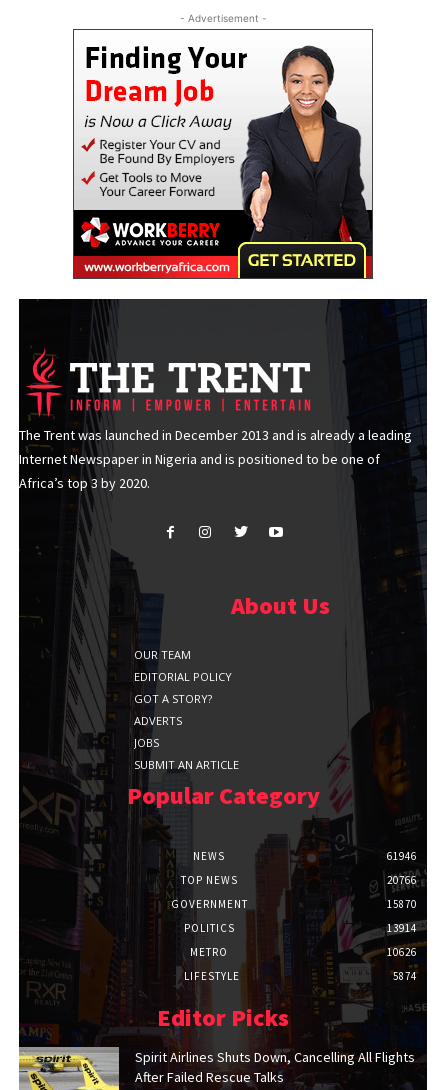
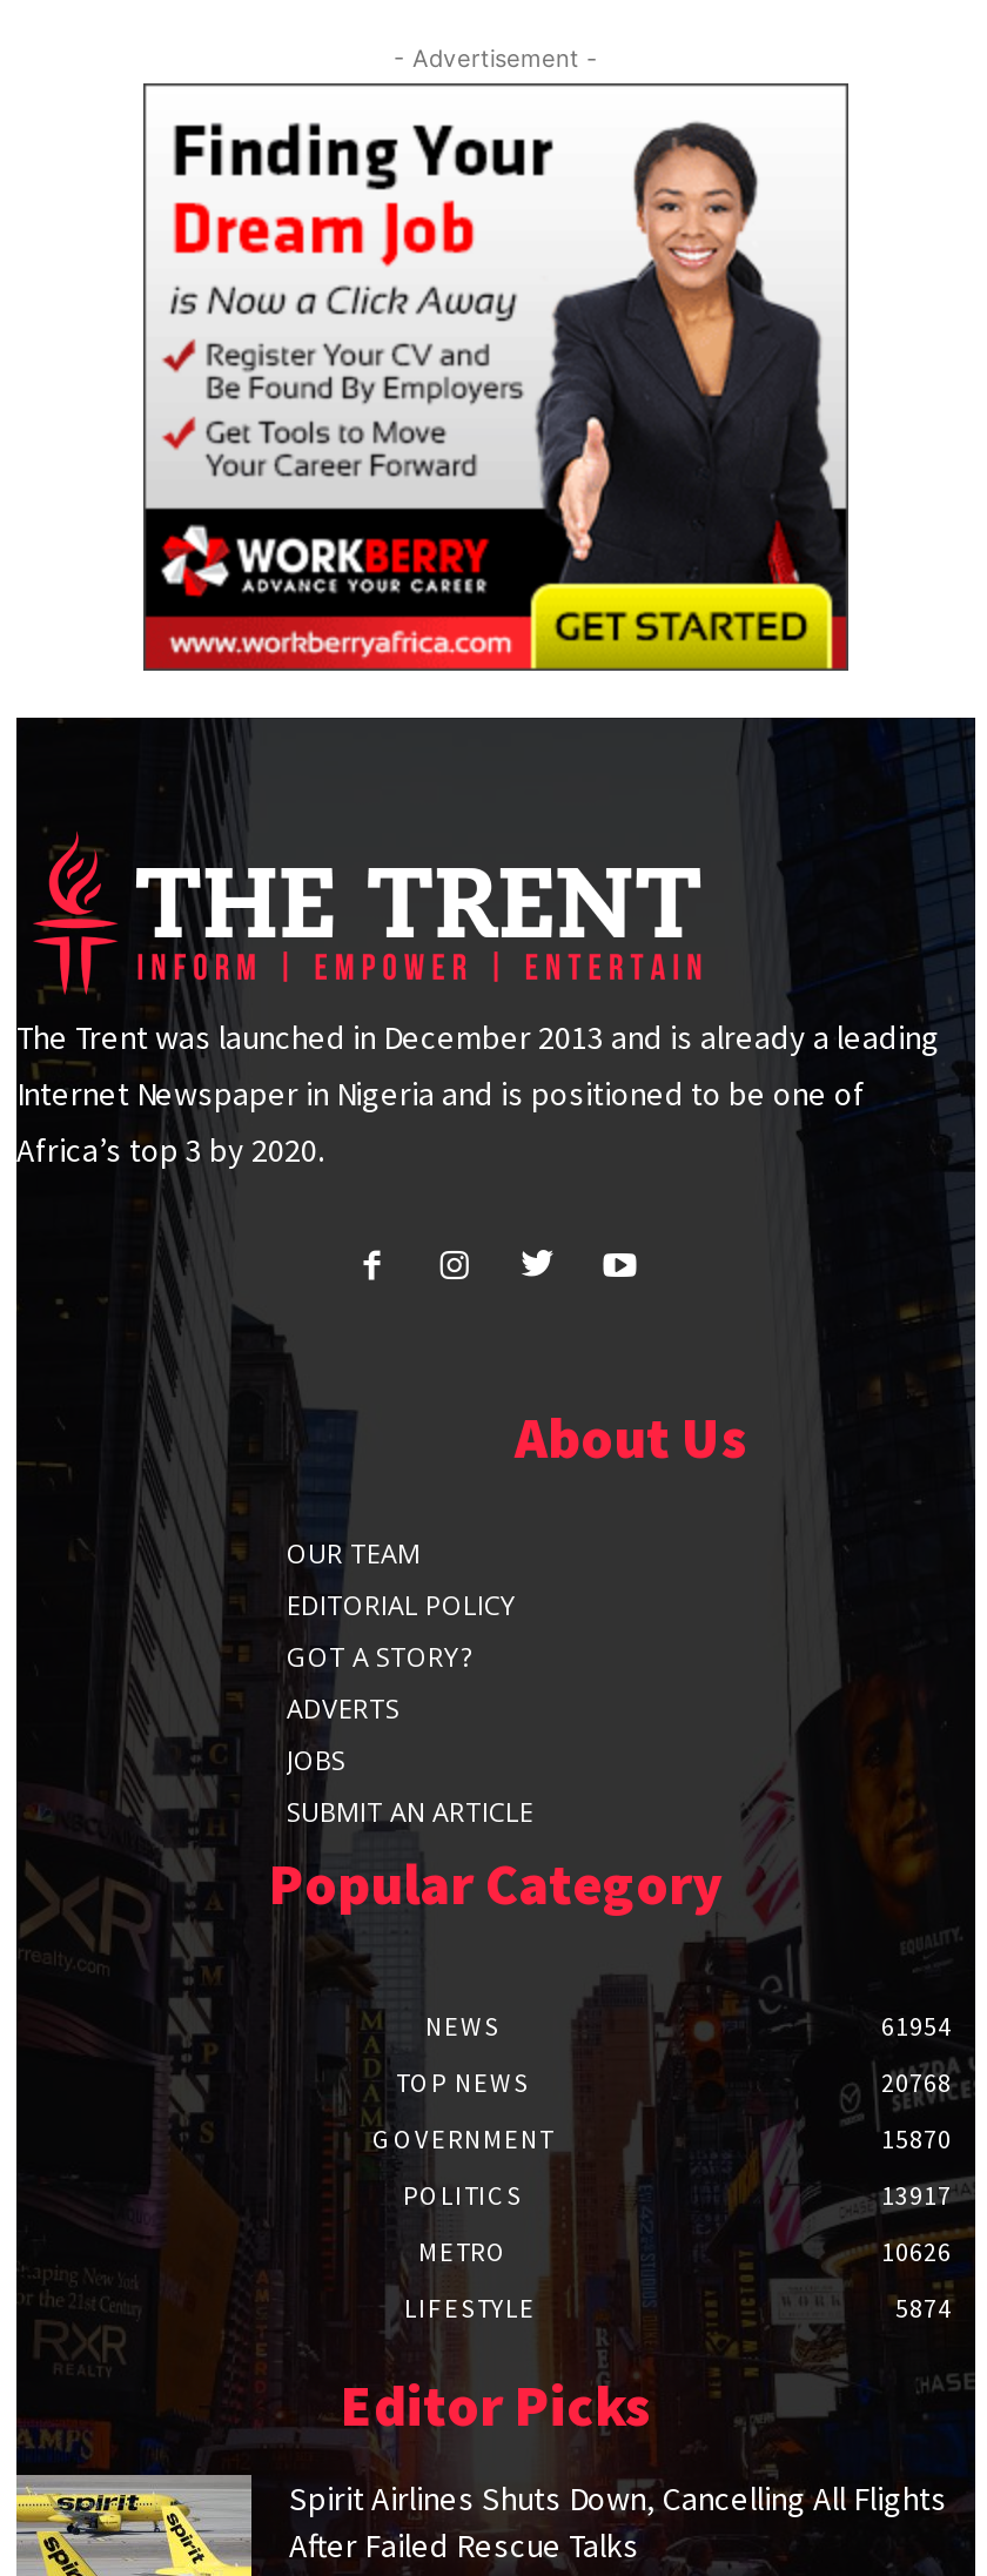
- [image]
+ [image]

- 61946
+ 61954

- 20766
+ 20768

- 13914
+ 13917
